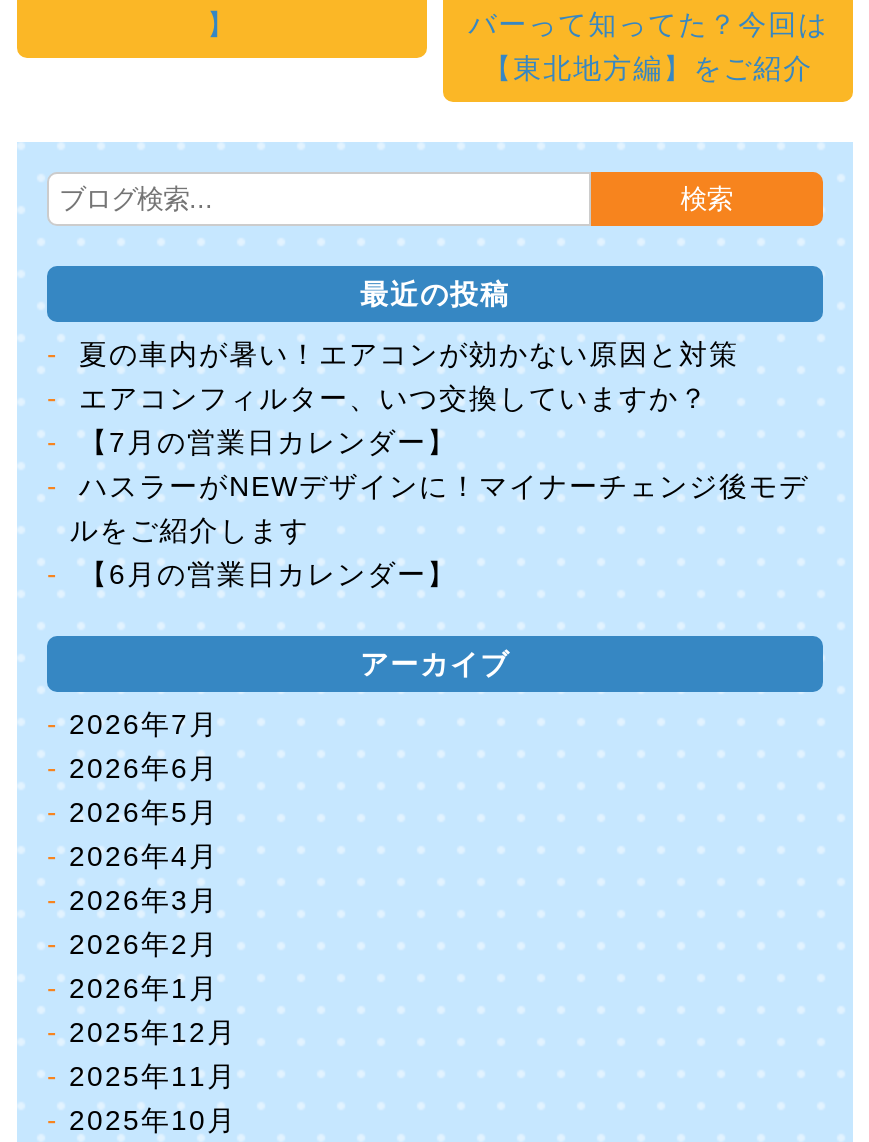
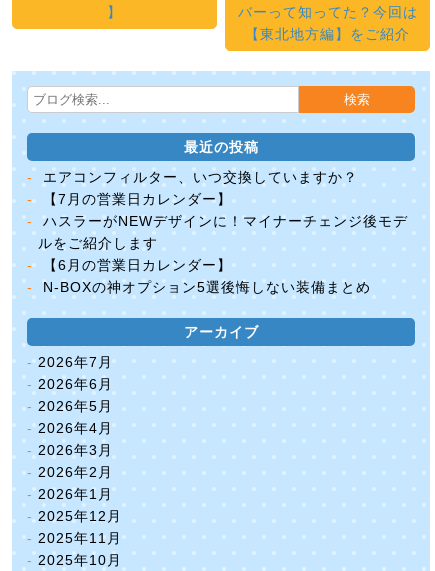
- 夏の車内が暑い！エアコンが効かない原因と対策

moved up: エアコンフィルター、いつ交換していますか？ | 【7月の営業日カレンダー】 | ハスラーがNEWデザインに！マイナーチェンジ後モデ | ルをご紹介します | 【6月の営業日カレンダー】

+ N-BOXの神オプション5選後悔しない装備まとめ
